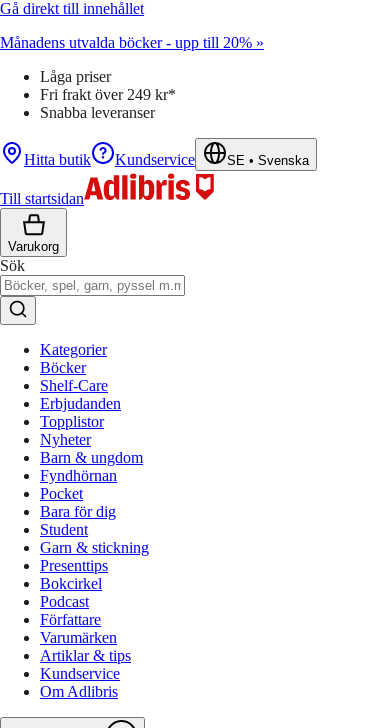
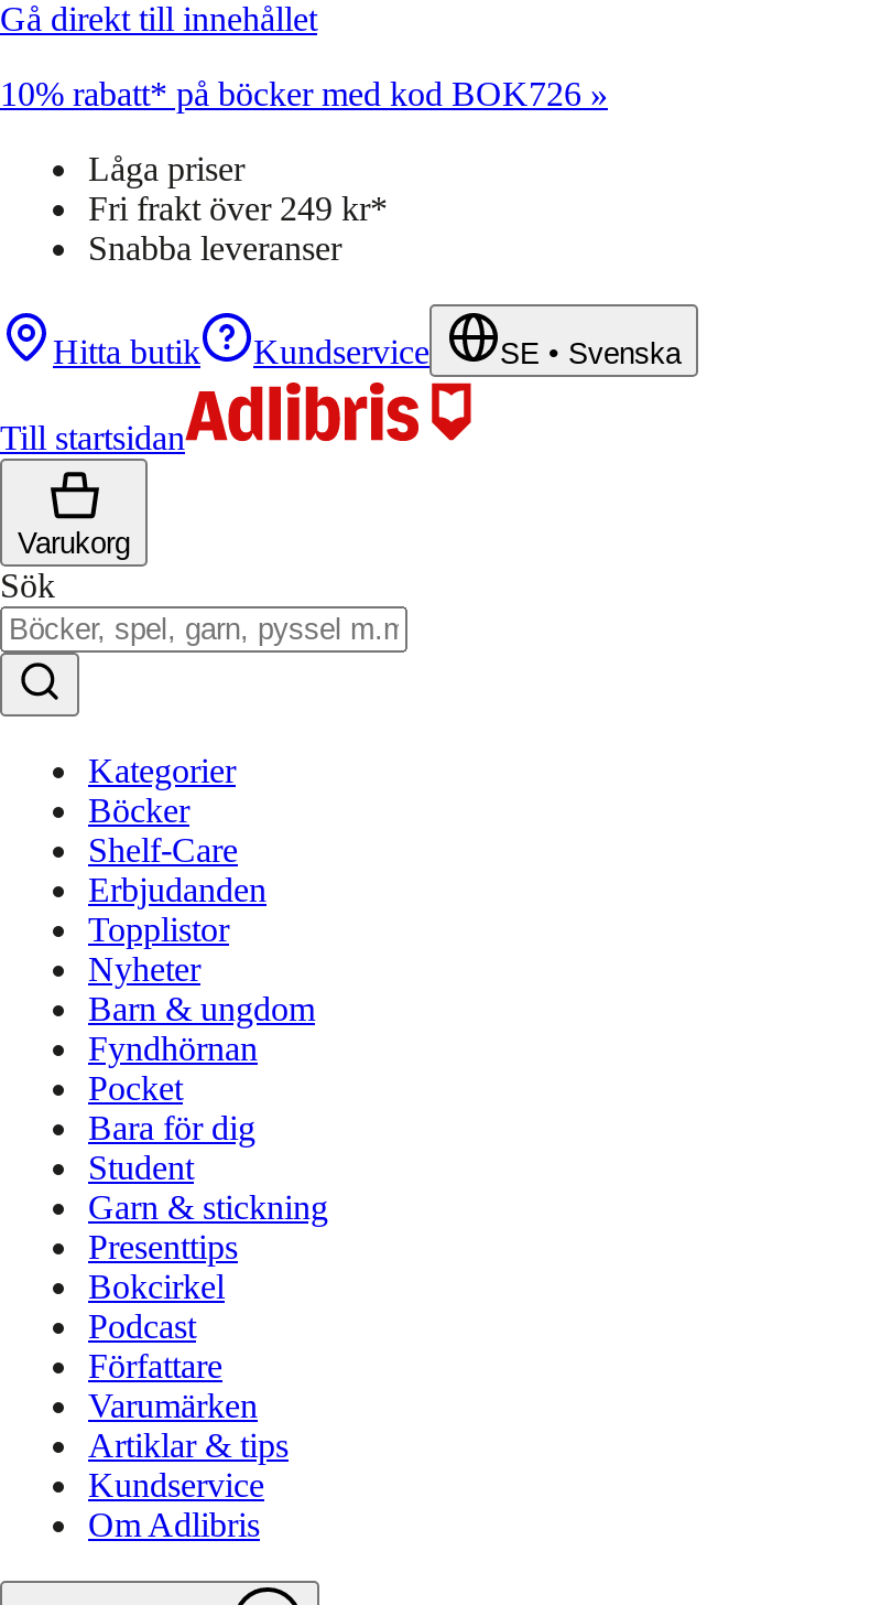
- Månadens utvalda böcker - upp till 20% »
+ 10% rabatt* på böcker med kod BOK726 »
